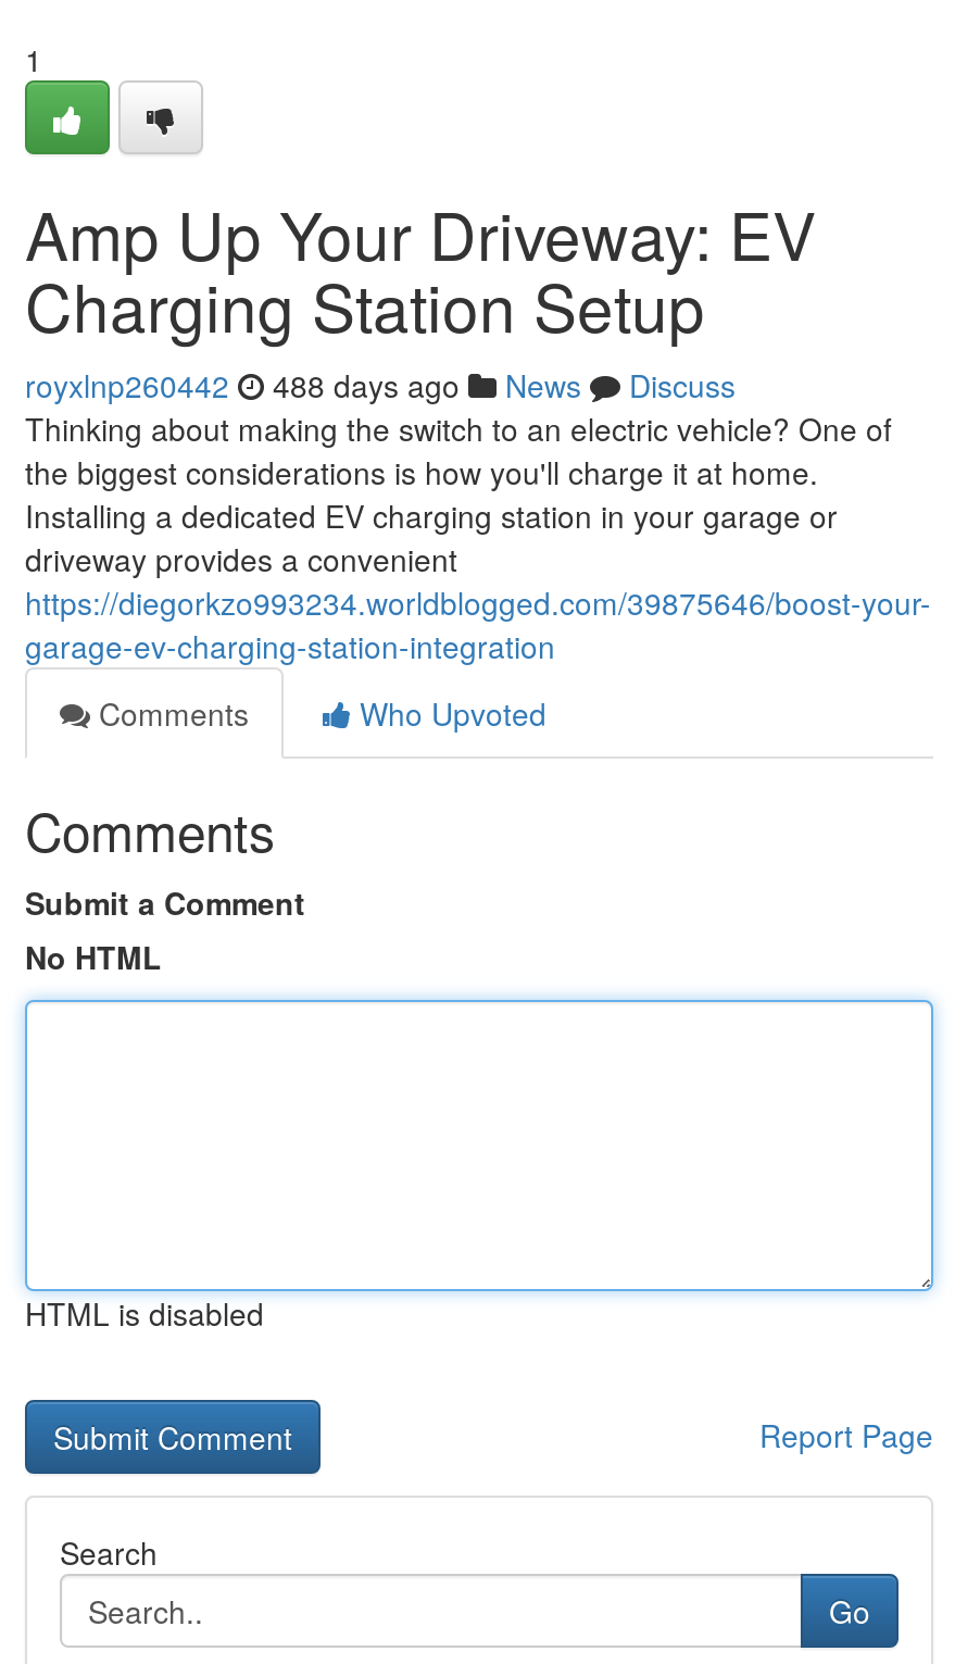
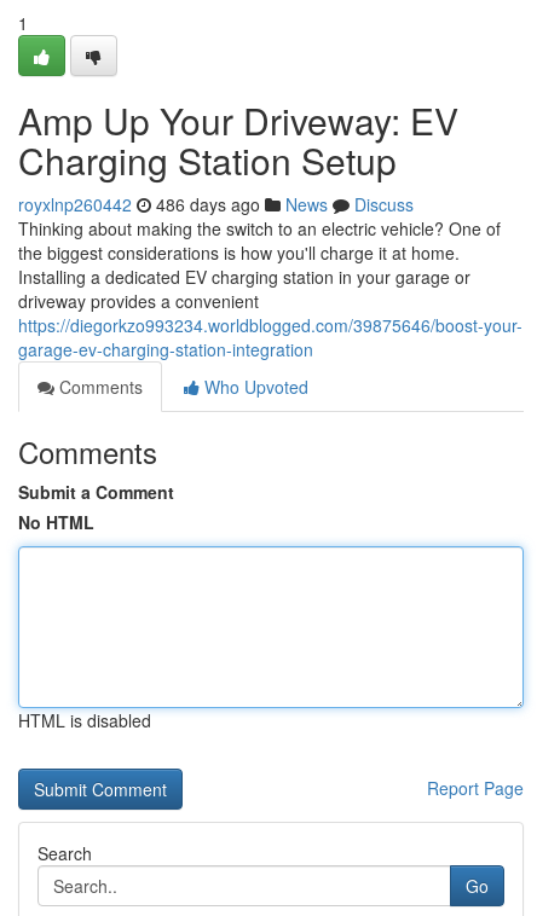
- royxlnp260442 488 days ago News Discuss
+ royxlnp260442 486 days ago News Discuss
